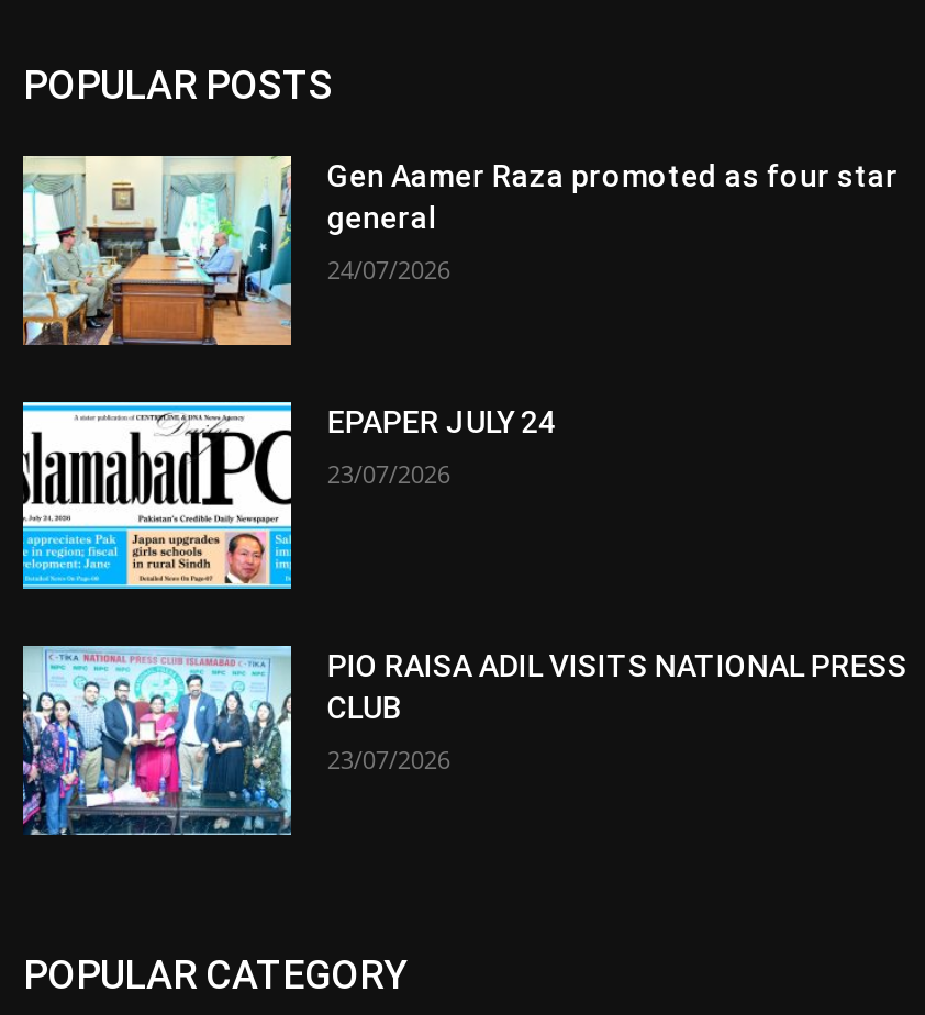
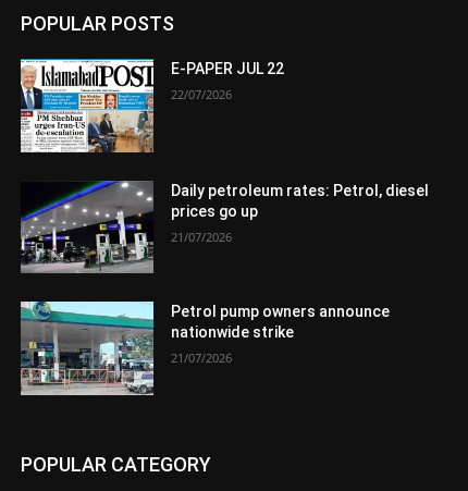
- [image]
- Gen Aamer Raza promoted as four star
- general
+ [image]
+ E-PAPER JUL 22

- 24/07/2026
+ 22/07/2026

- [image]
- EPAPER JULY 24
+ [image]
+ Daily petroleum rates: Petrol, diesel
+ prices go up

- 23/07/2026
+ 21/07/2026

- [image]
- PIO RAISA ADIL VISITS NATIONAL PRESS
- CLUB
+ [image]
+ Petrol pump owners announce
+ nationwide strike

- 23/07/2026
+ 21/07/2026
